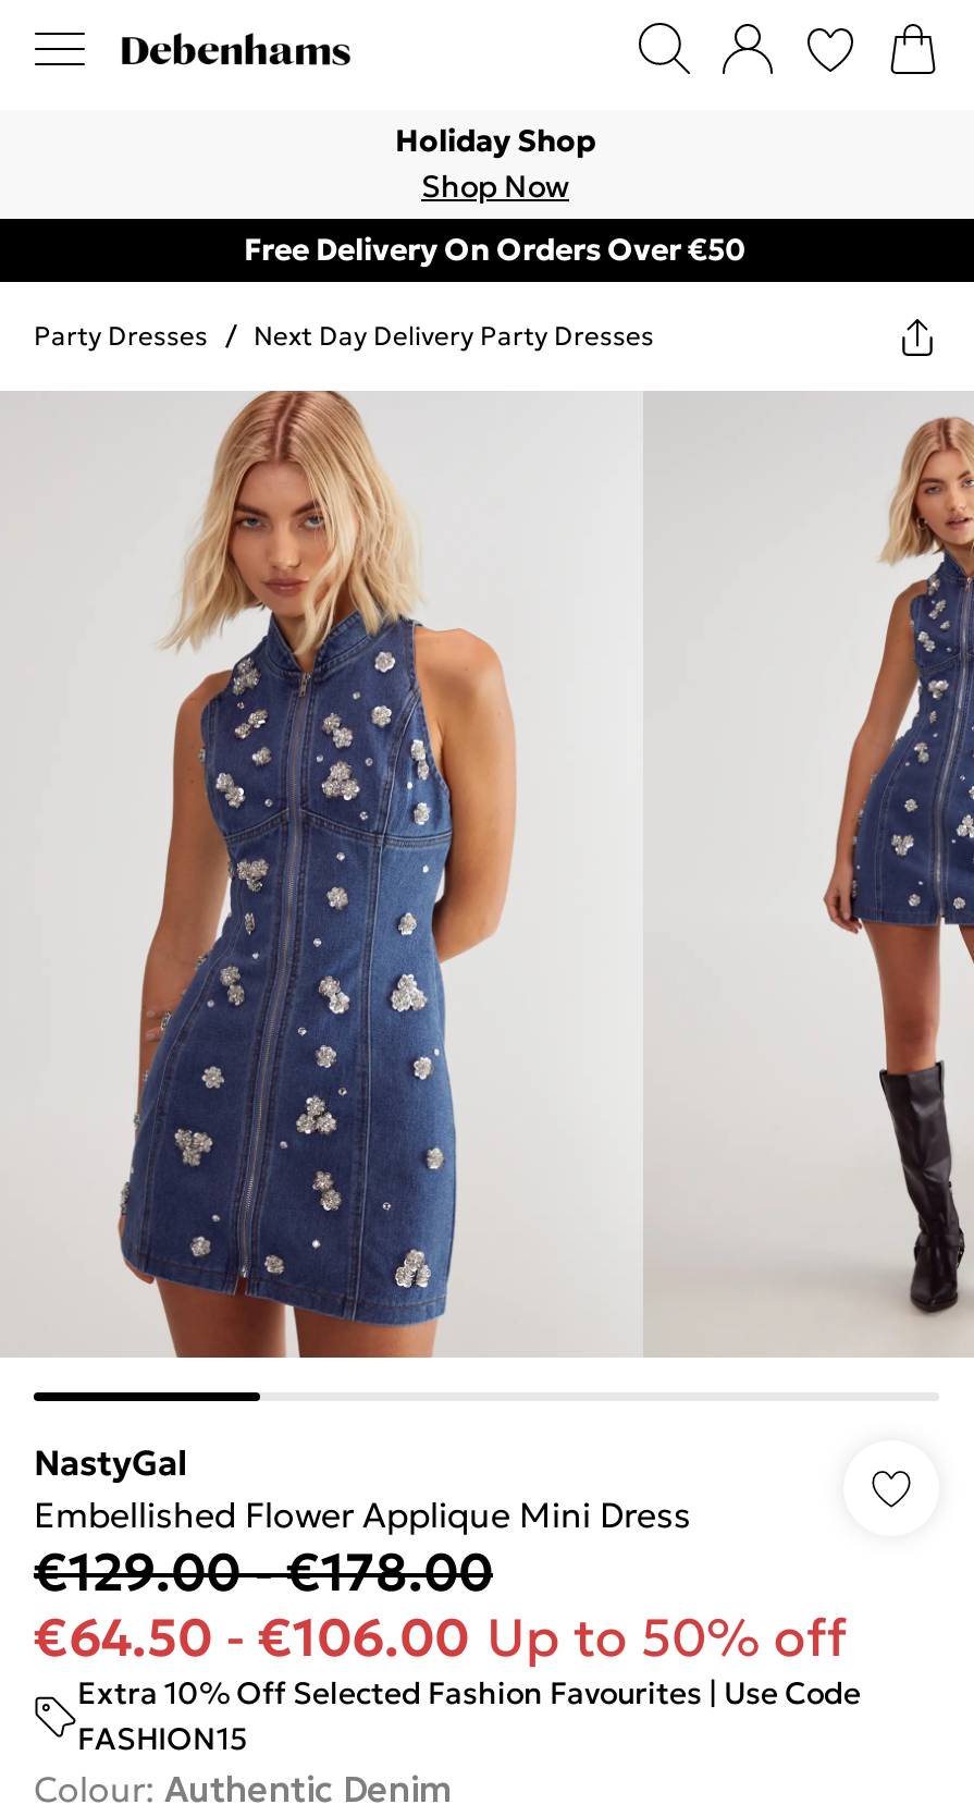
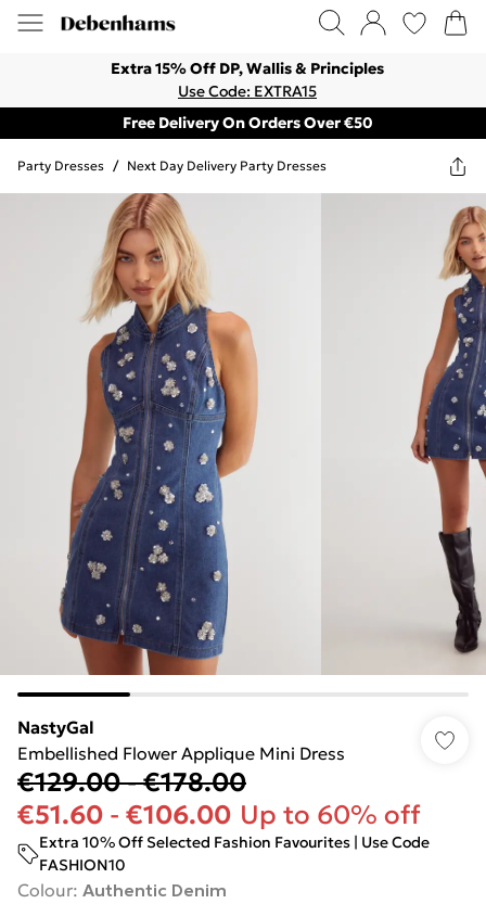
- Holiday Shop
- Shop Now
+ Extra 15% Off DP, Wallis & Principles
+ Use Code: EXTRA15

- €64.50 - €106.00 Up to 50% off
+ €51.60 - €106.00 Up to 60% off

- FASHION15
+ FASHION10
